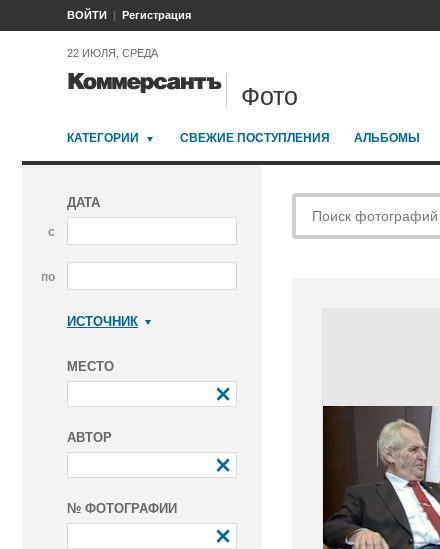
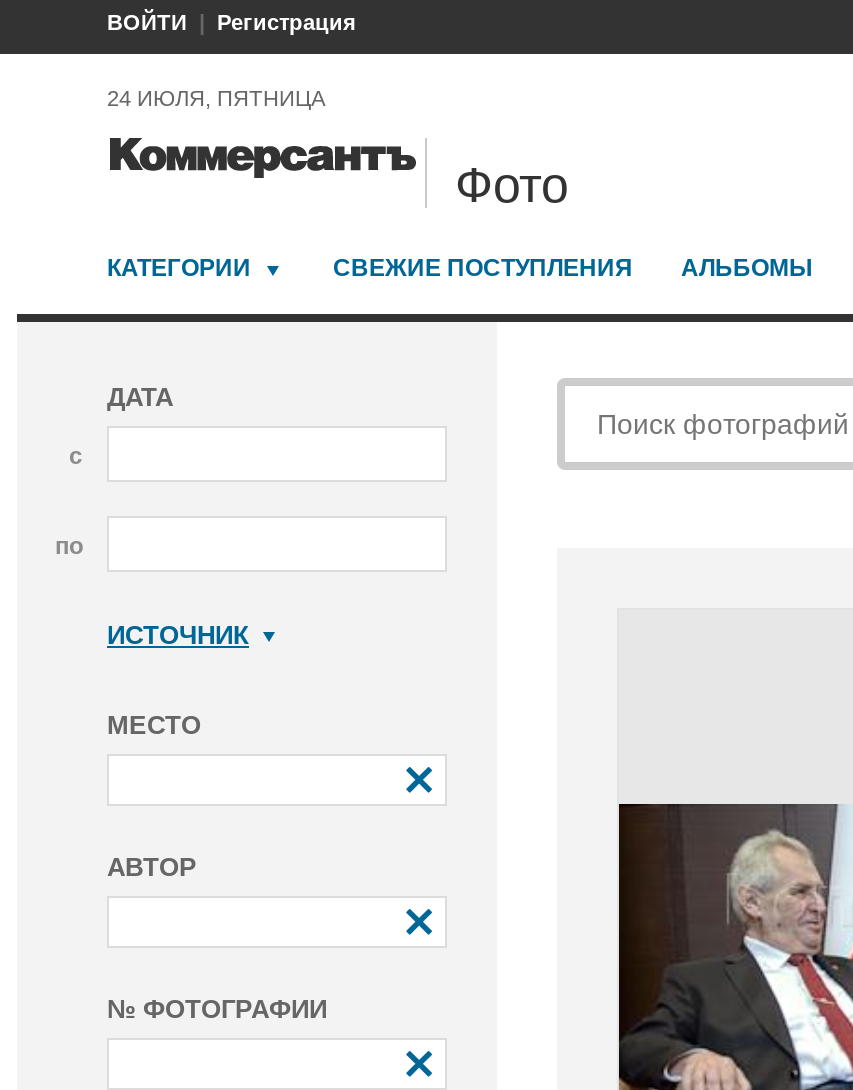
- 22 ИЮЛЯ, СРЕДА
+ 24 ИЮЛЯ, ПЯТНИЦА
